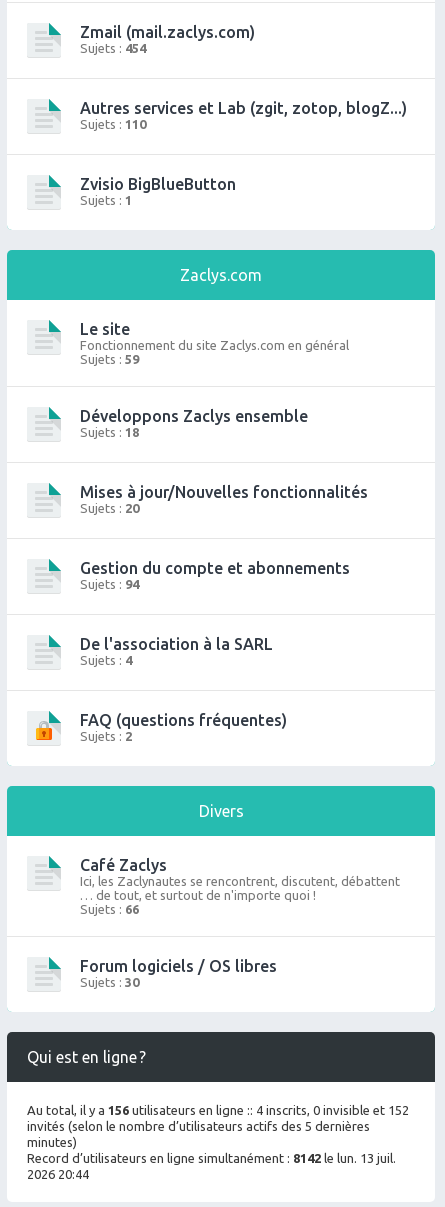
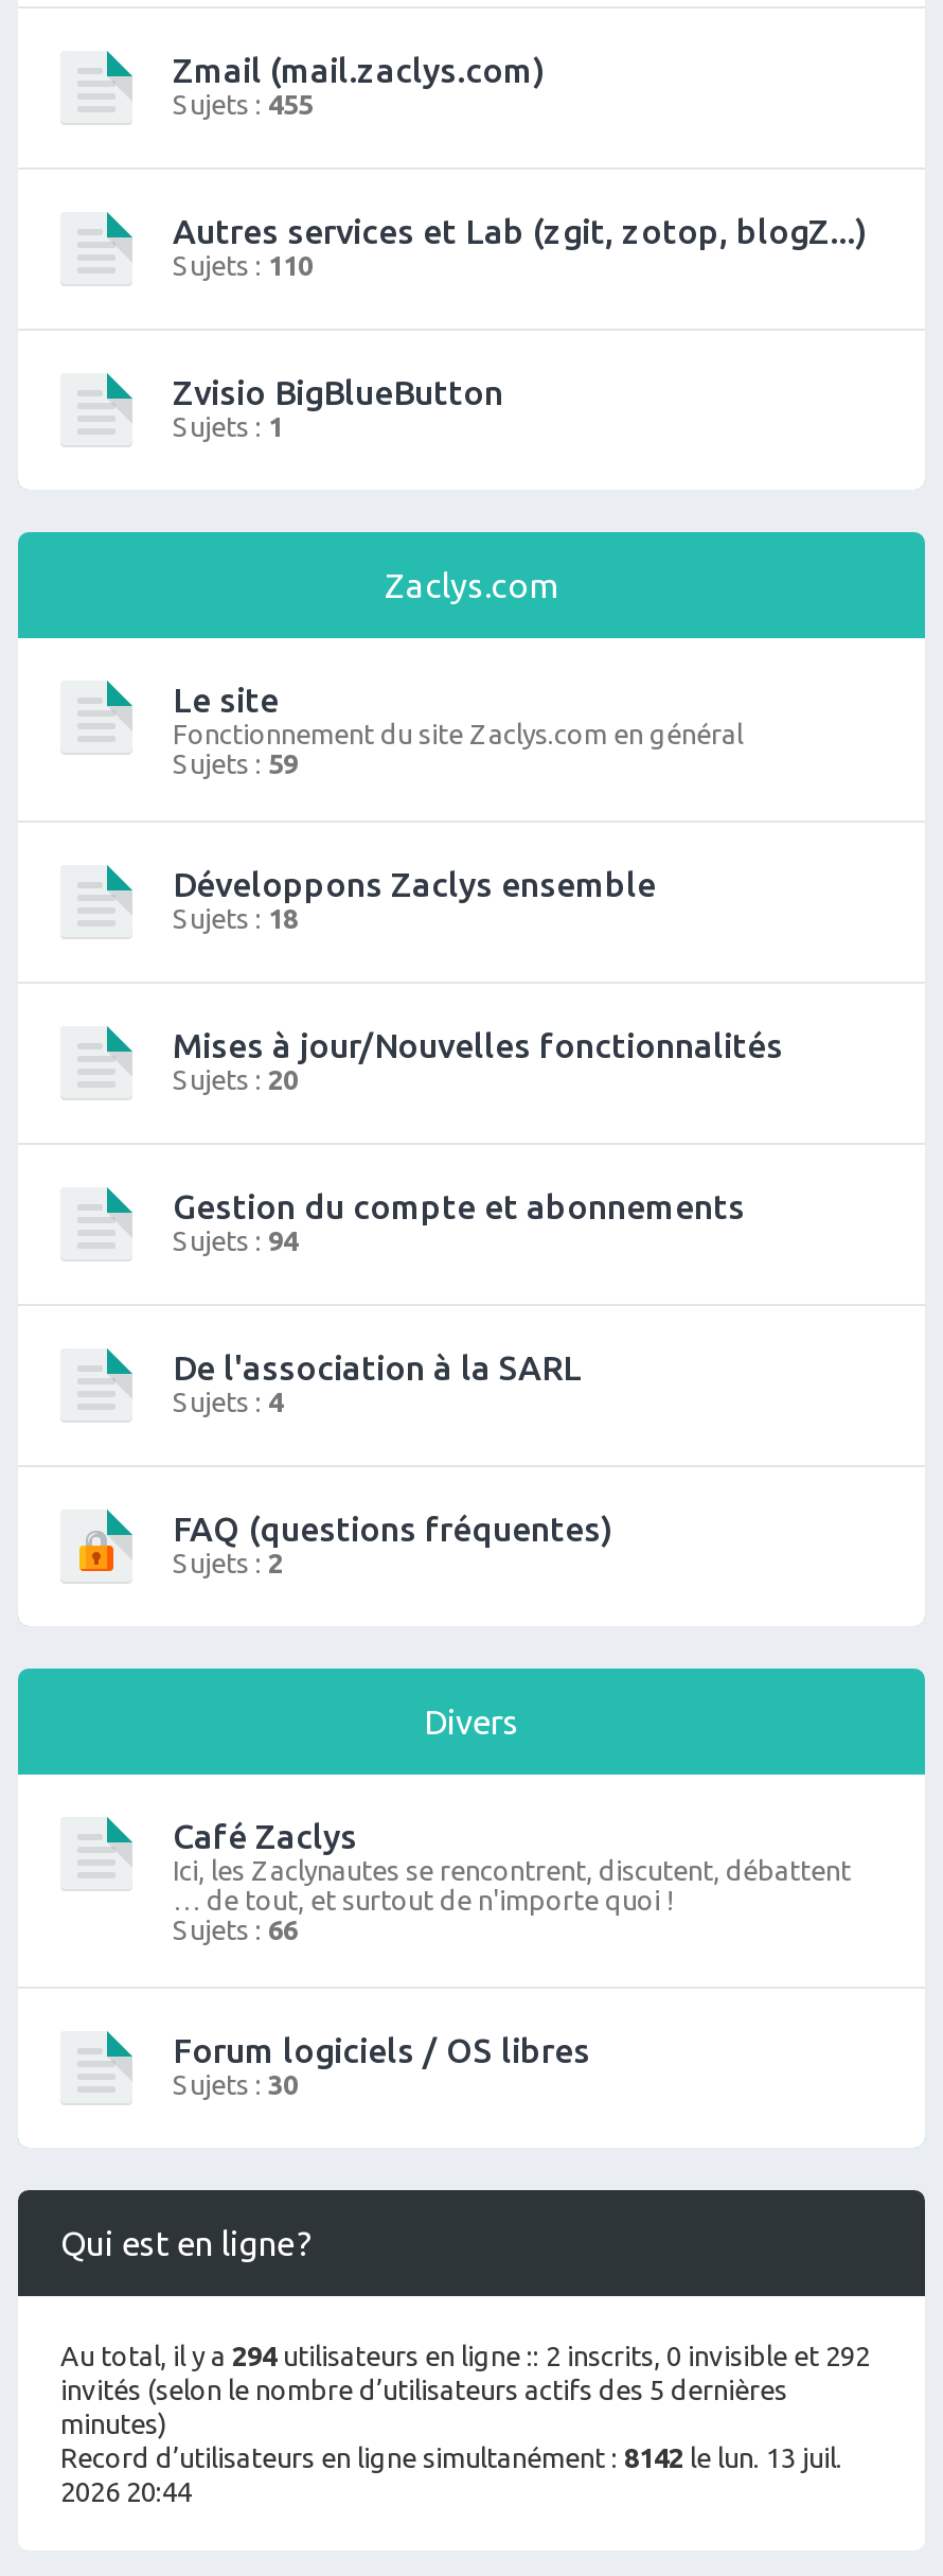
- Sujets : 454
+ Sujets : 455

- Au total, il y a 156 utilisateurs en ligne :: 4 inscrits, 0 invisible et 152
+ Au total, il y a 294 utilisateurs en ligne :: 2 inscrits, 0 invisible et 292
